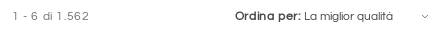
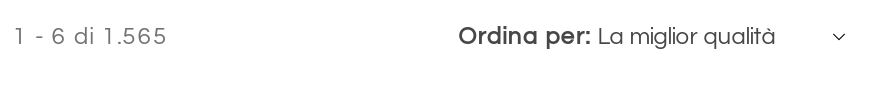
- 1 - 6 di 1.562
+ 1 - 6 di 1.565
